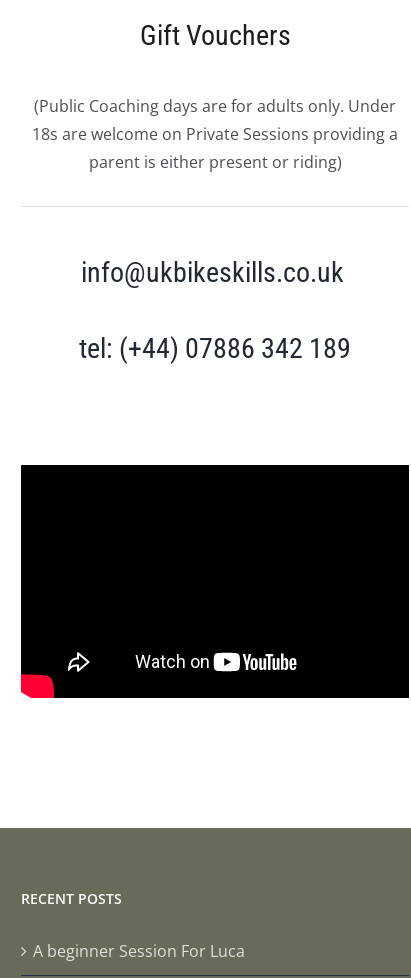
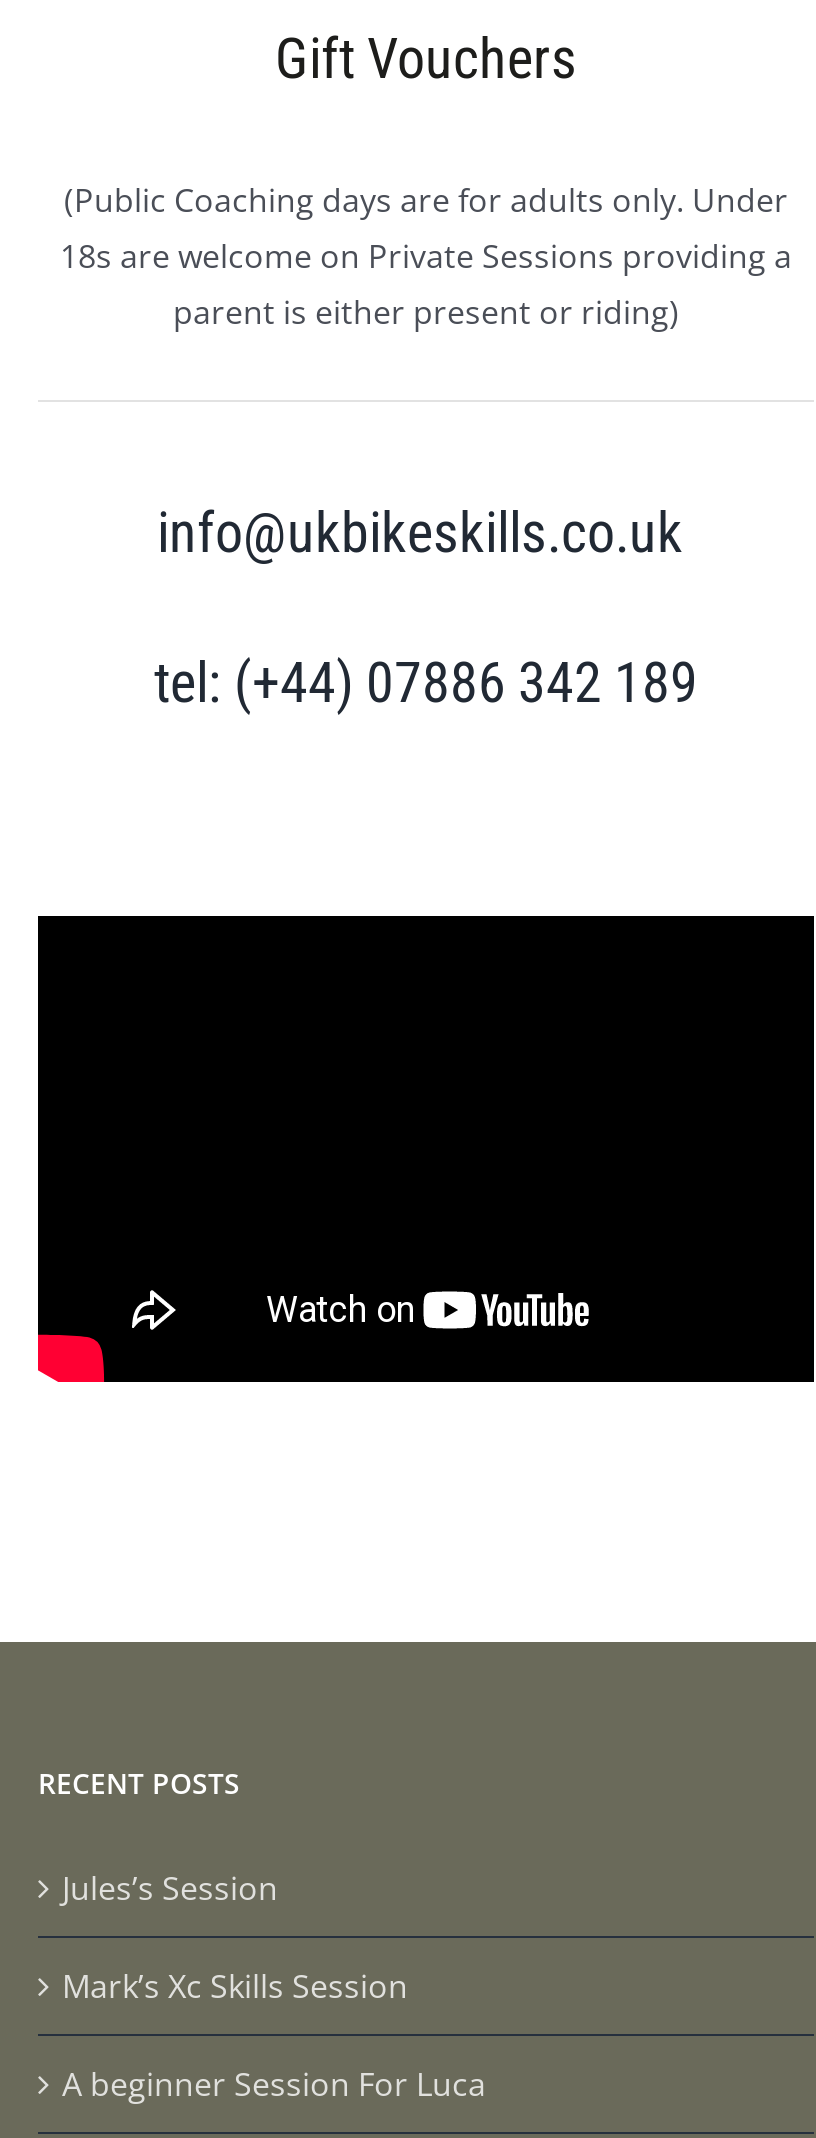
+ Jules’s Session
+ Mark’s Xc Skills Session
